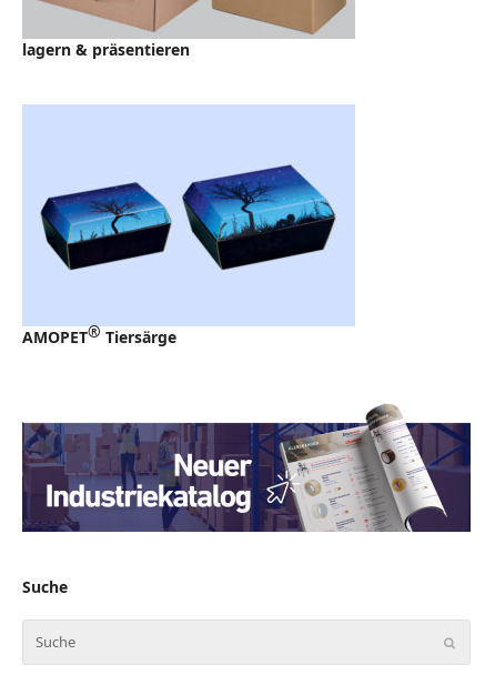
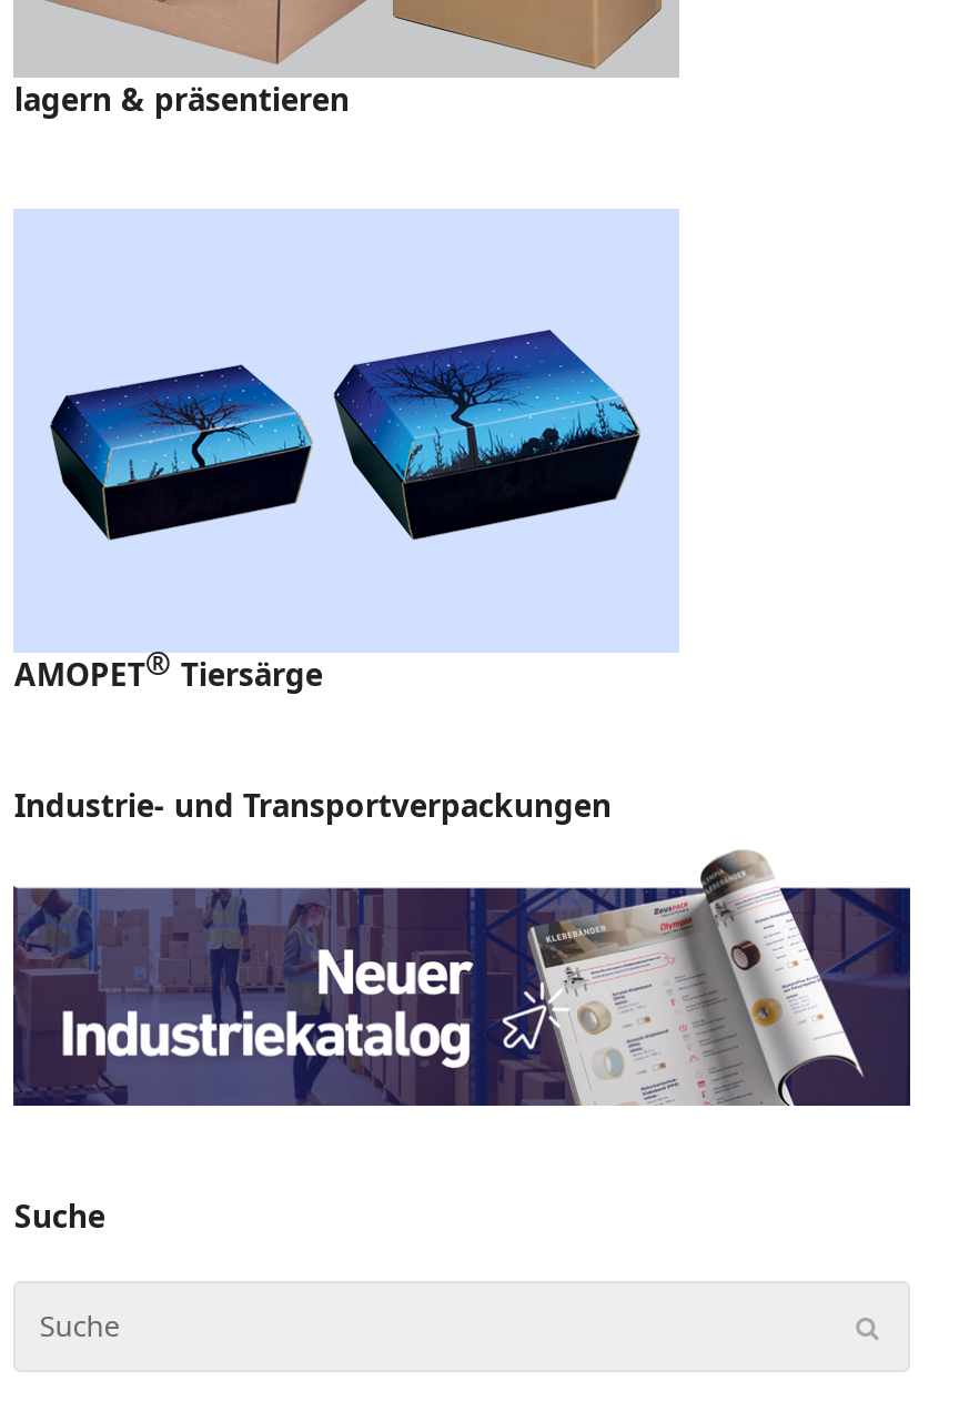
+ Industrie- und Transportverpackungen
